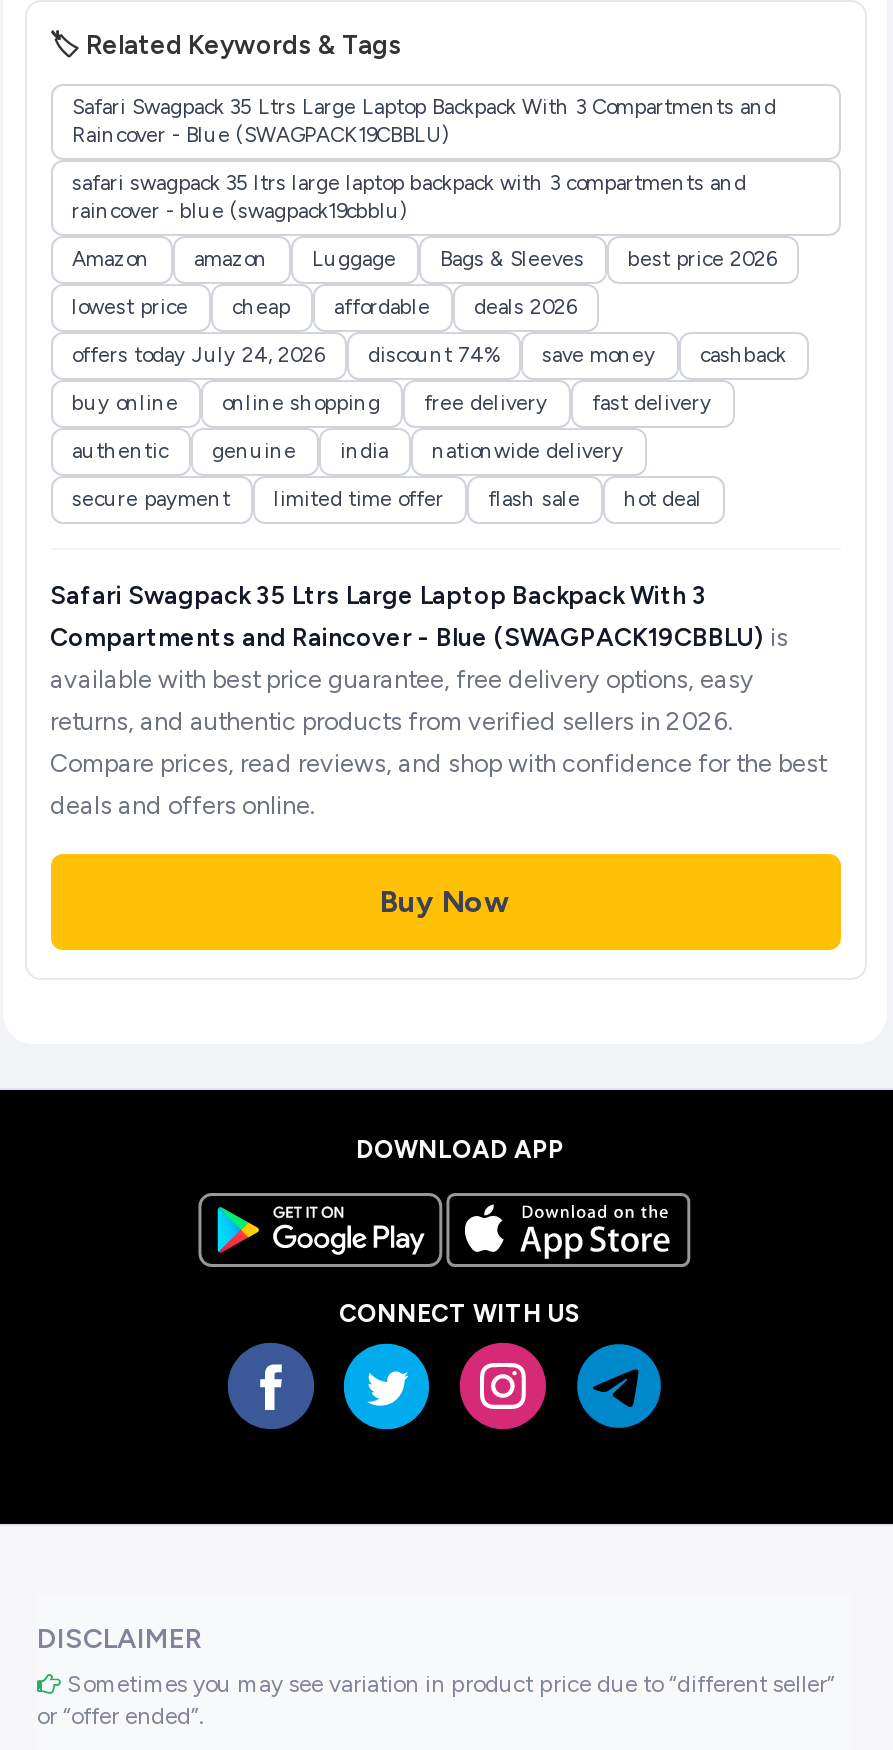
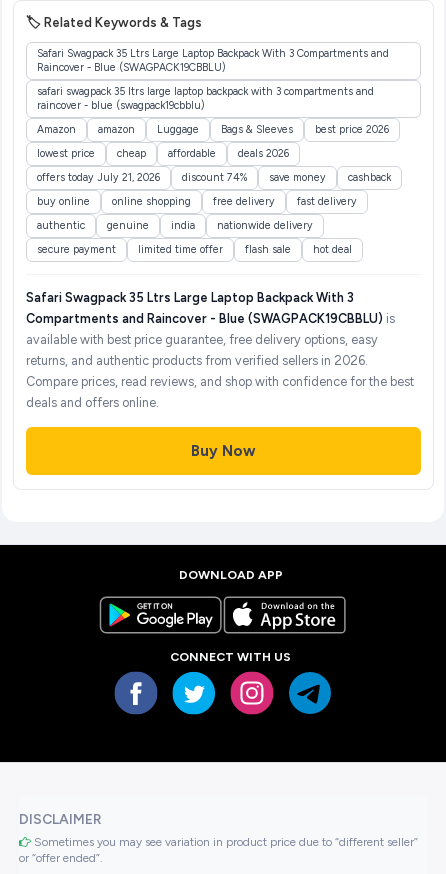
- offers today July 24, 2026
+ offers today July 21, 2026
